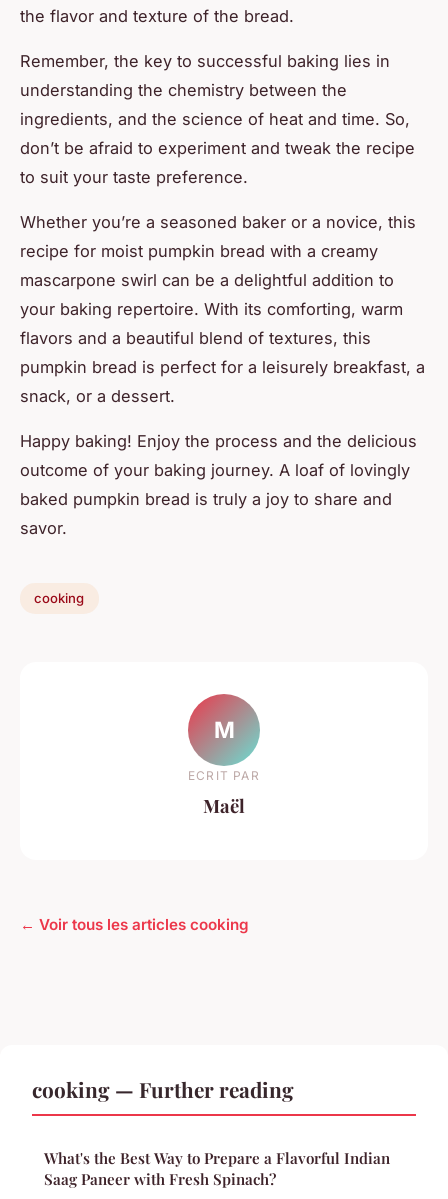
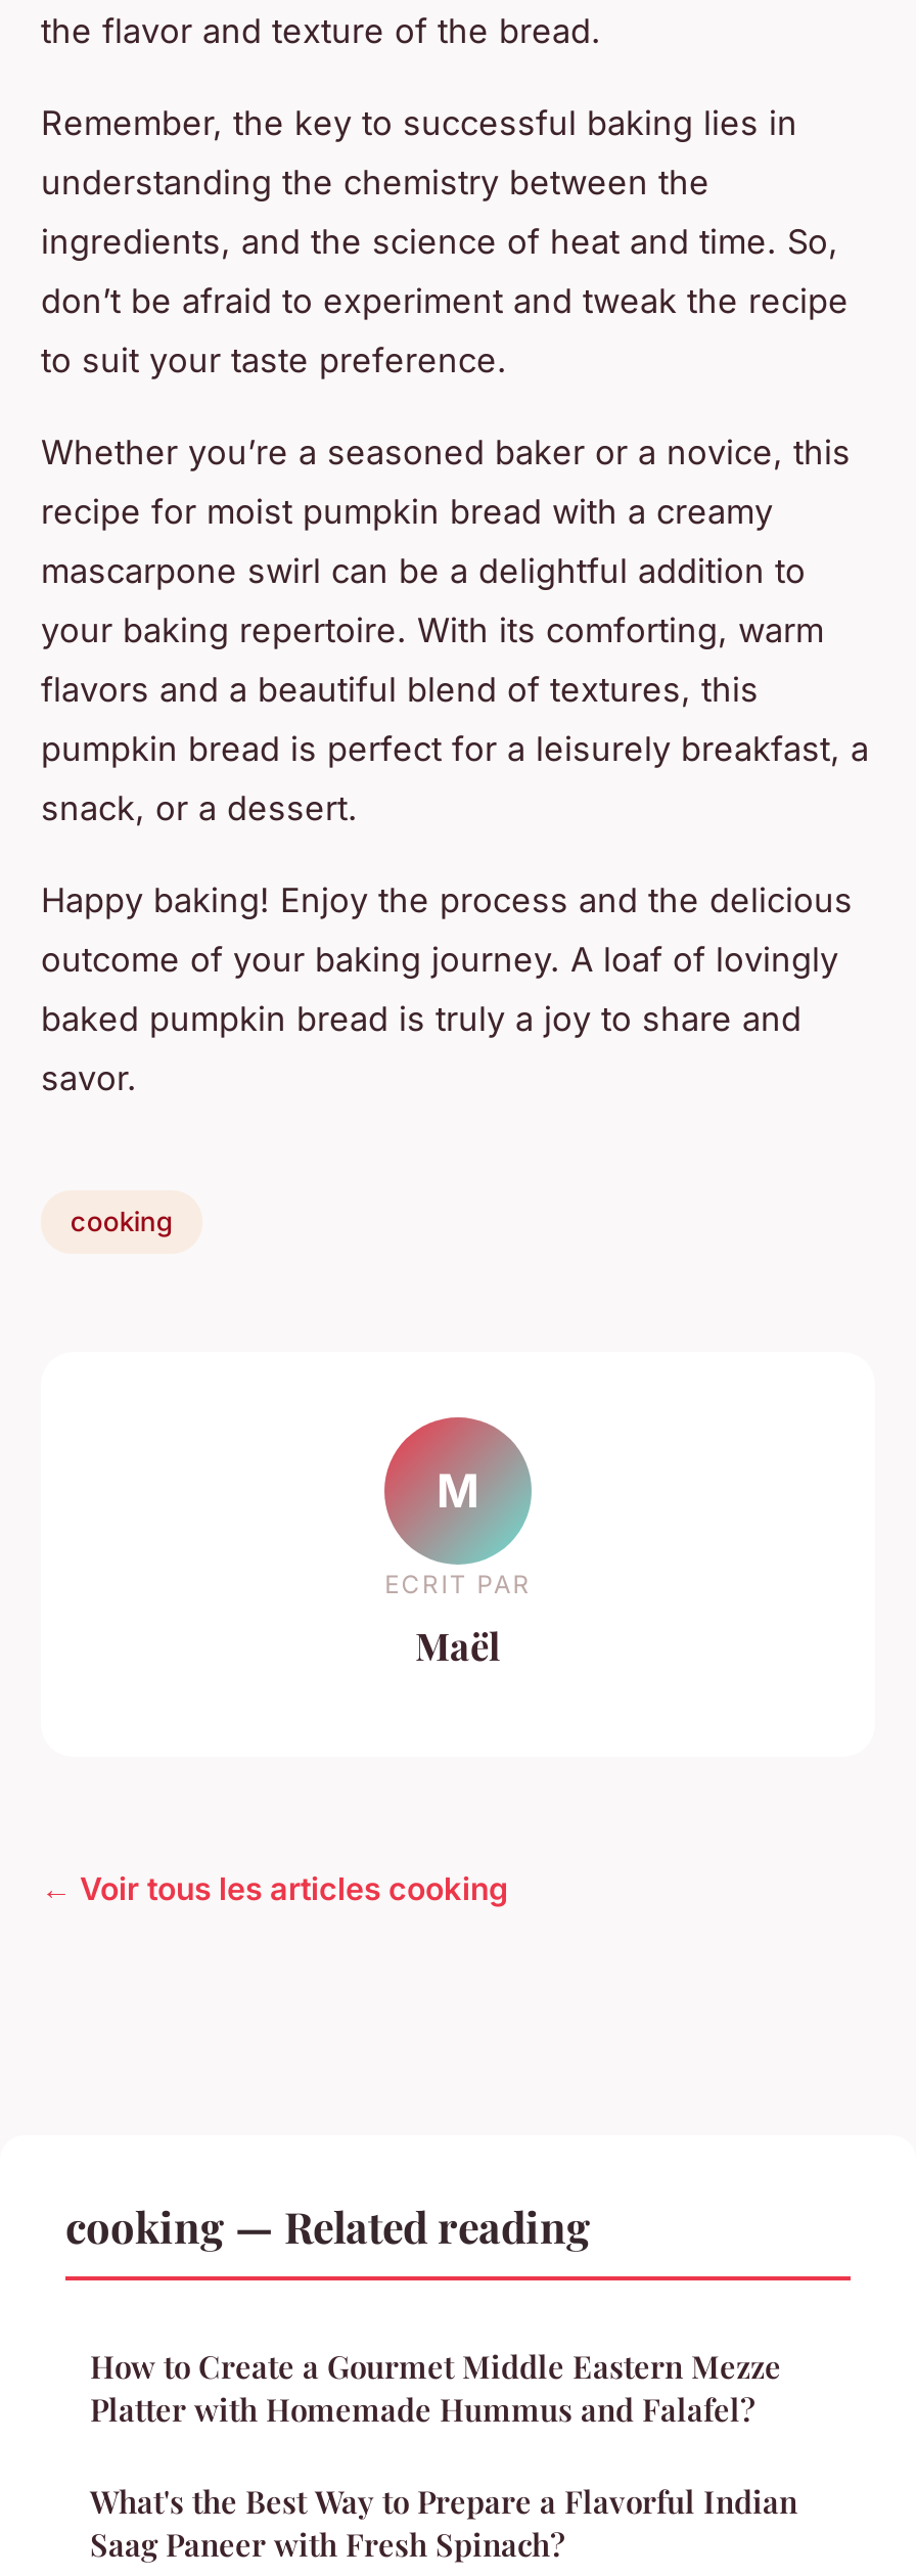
- cooking — Further reading
+ cooking — Related reading
+ How to Create a Gourmet Middle Eastern Mezze
+ Platter with Homemade Hummus and Falafel?
